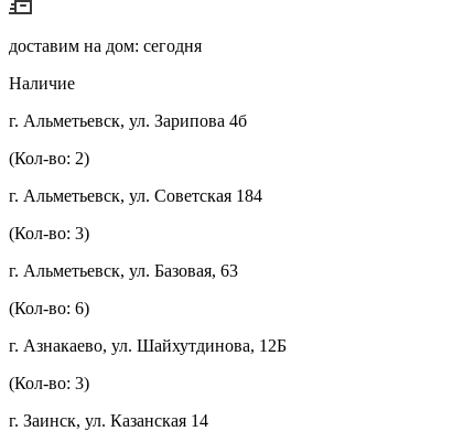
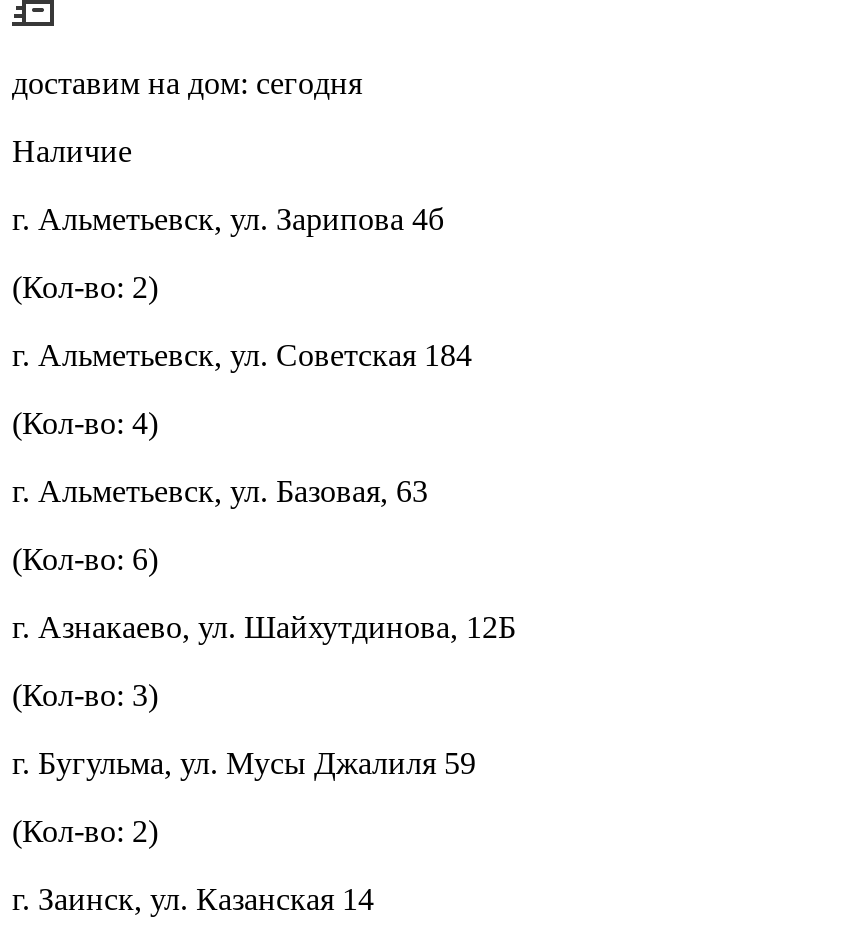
- (Кол-во: 3)
+ (Кол-во: 4)

+ г. Бугульма, ул. Мусы Джалиля 59
+ (Кол-во: 2)
